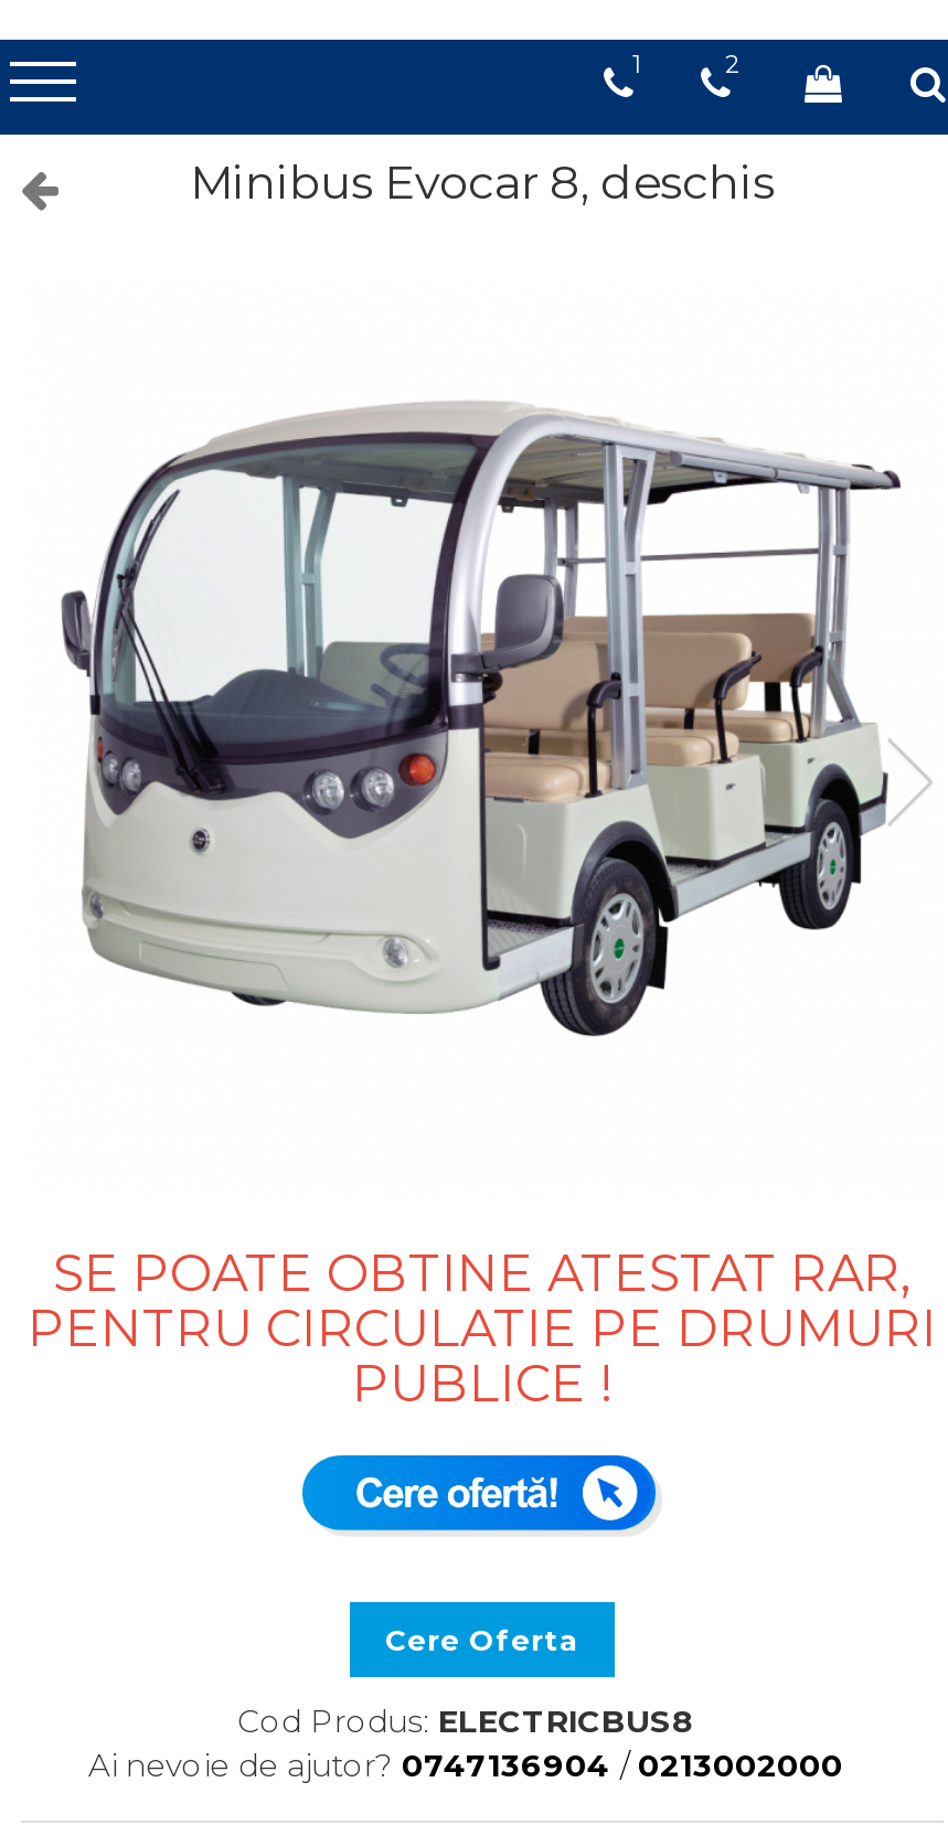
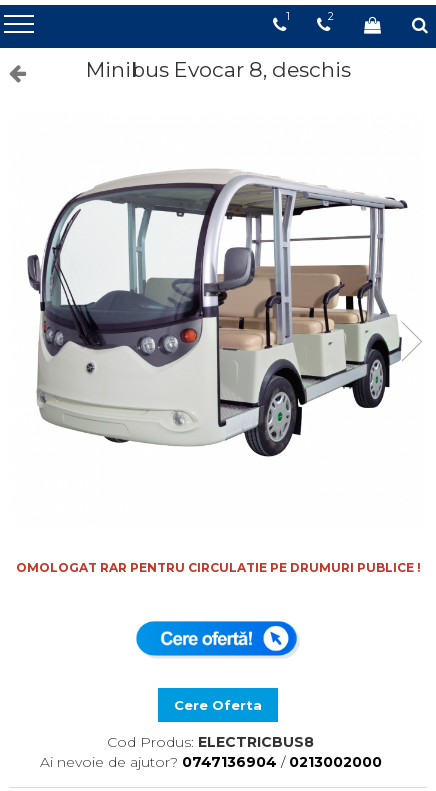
- SE POATE OBTINE ATESTAT RAR,
- PENTRU CIRCULATIE PE DRUMURI
- PUBLICE !
+ OMOLOGAT RAR PENTRU CIRCULATIE PE DRUMURI PUBLICE !
